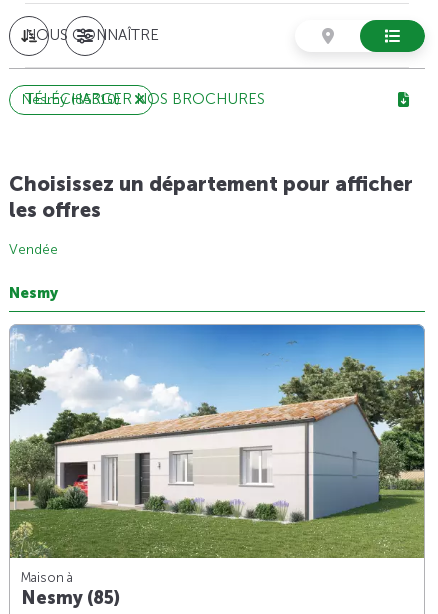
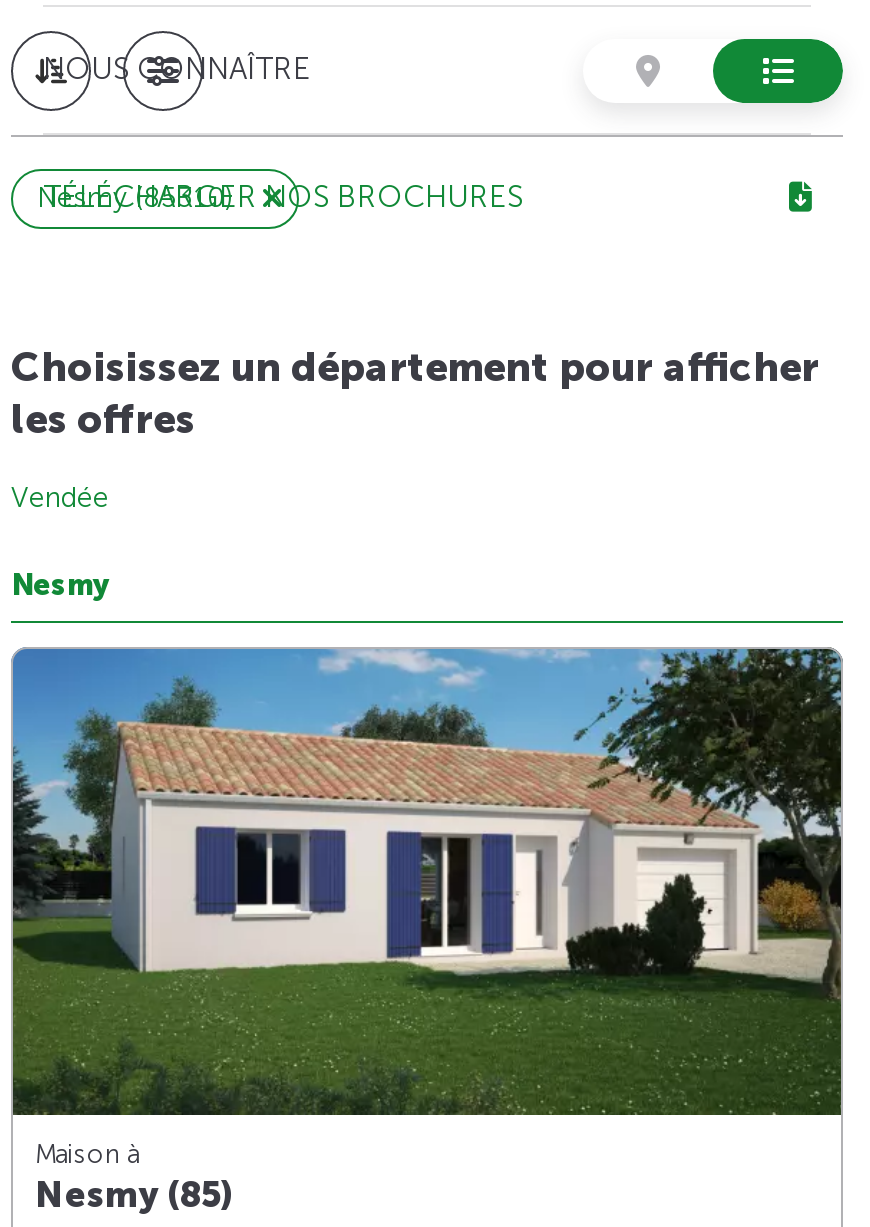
- [image]
+ [image]
